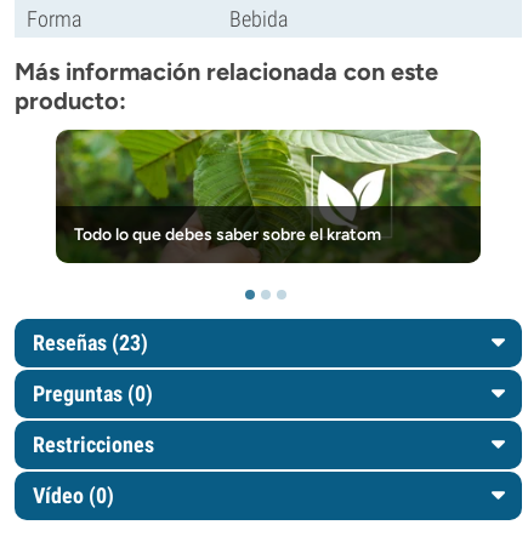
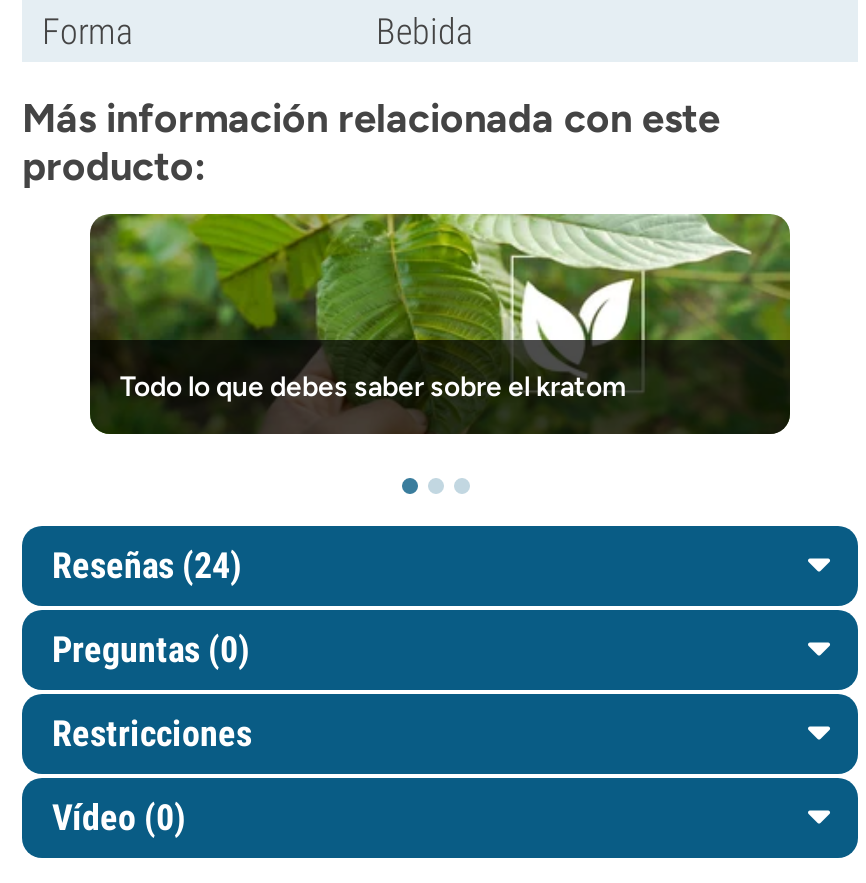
- Reseñas (23)
+ Reseñas (24)
